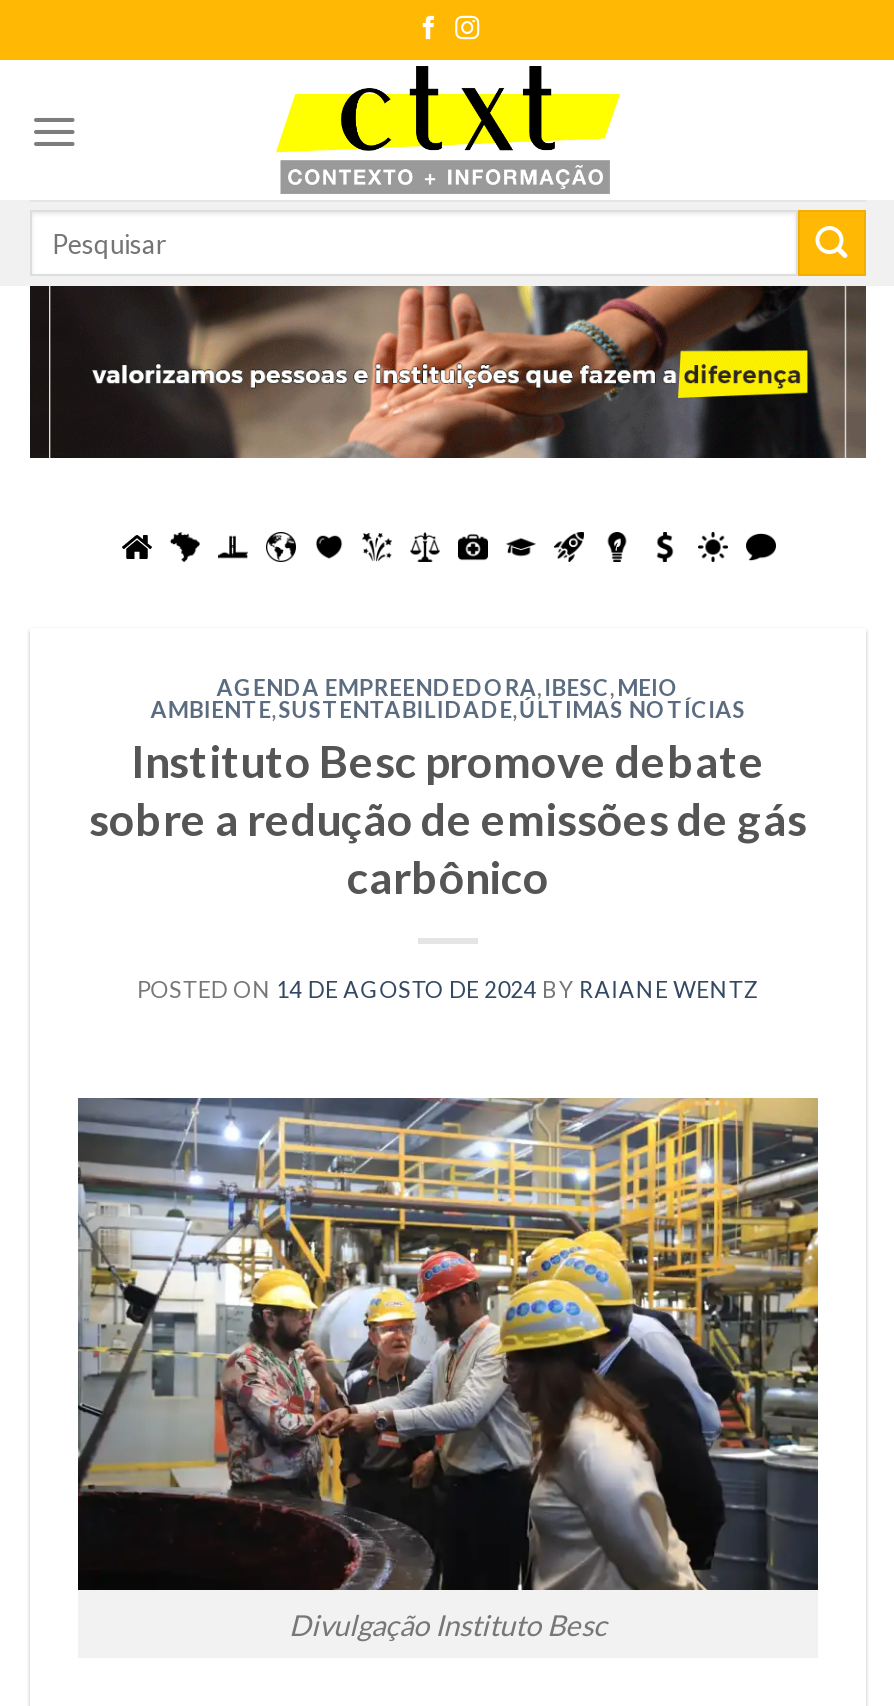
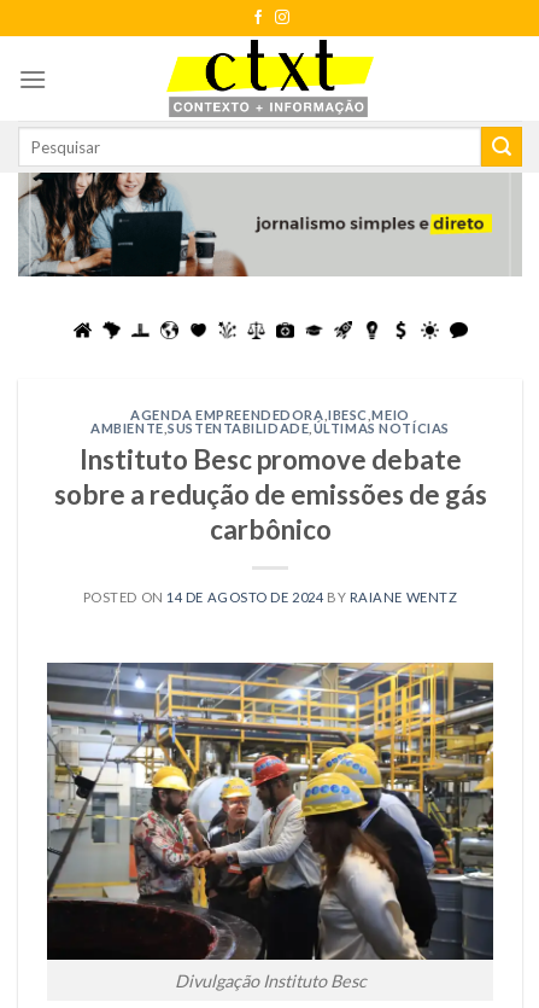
- [image]
+ [image]
